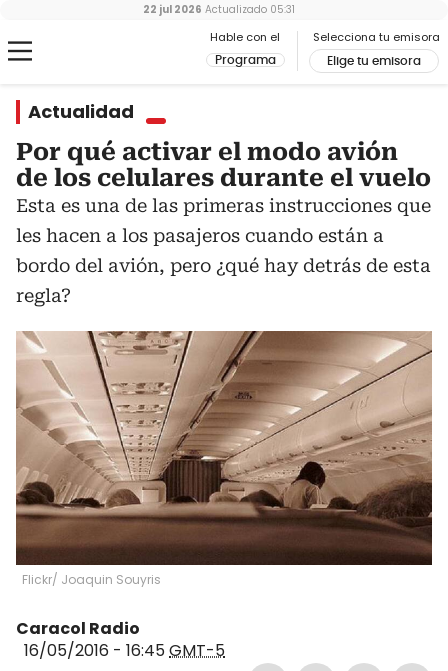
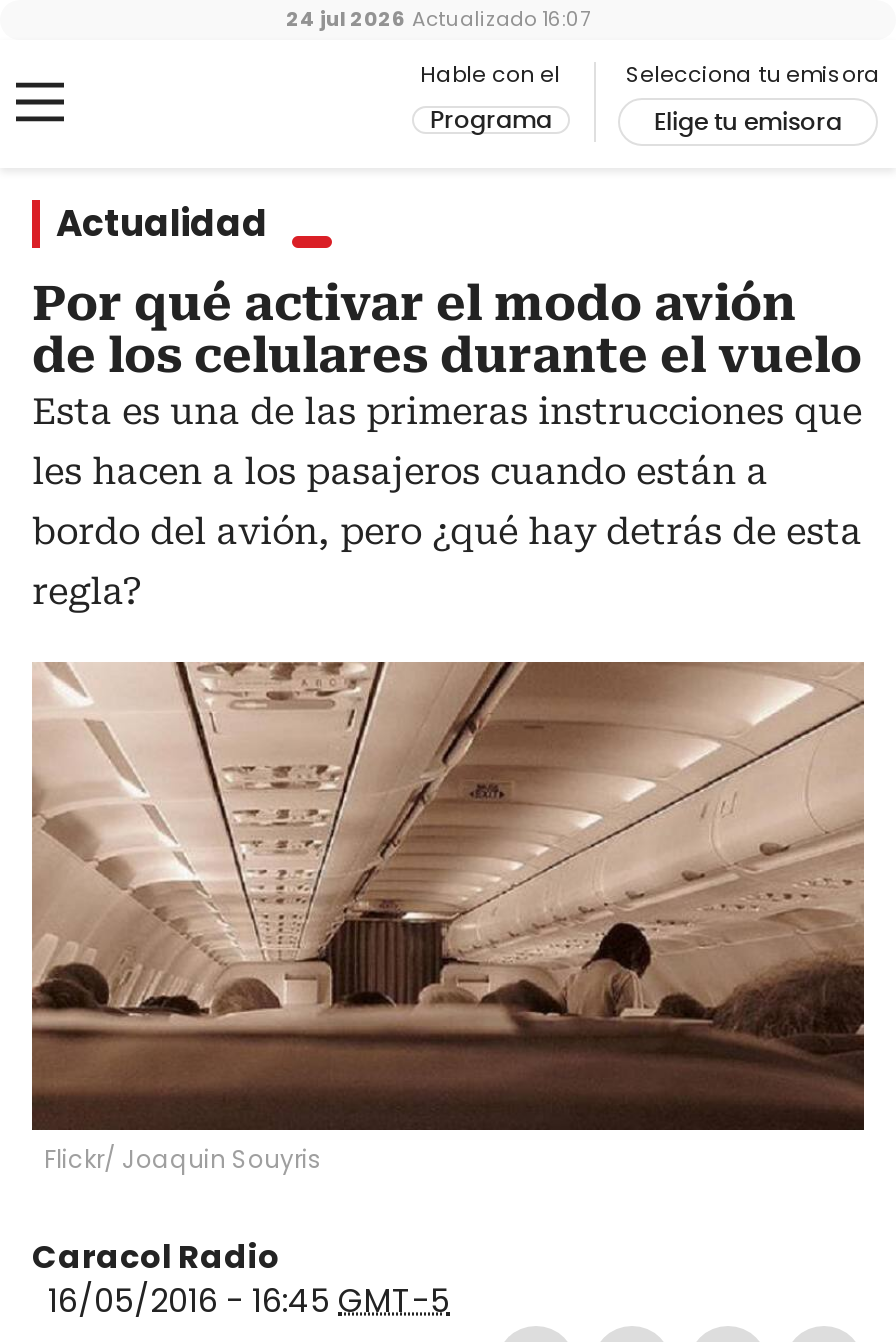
- 22 jul 2026 Actualizado 05:31
+ 24 jul 2026 Actualizado 16:07
